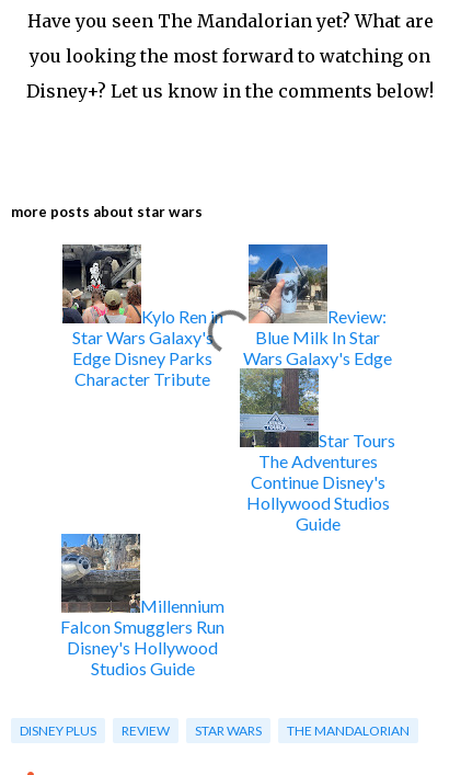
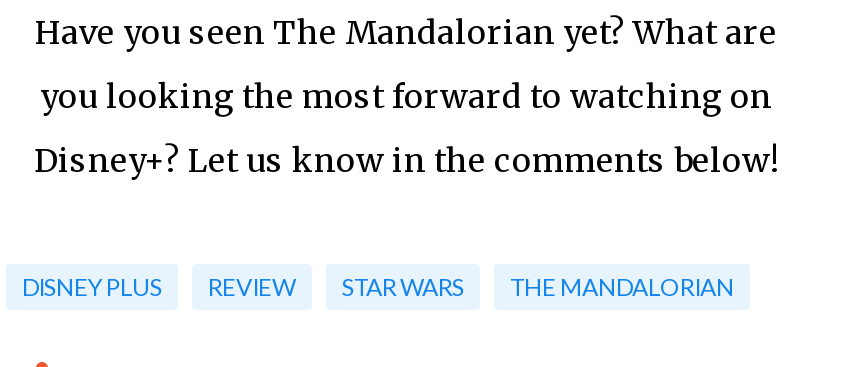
- more posts about star wars

- [image]
- Kylo Ren in
- Star Wars Galaxy's
- Edge Disney Parks
- Character Tribute

- [image]
- Review:
- Blue Milk In Star
- Wars Galaxy's Edge

- [image]
- Star Tours
- The Adventures
- Continue Disney's
- Hollywood Studios
- Guide

- [image]
- Millennium
- Falcon Smugglers Run
- Disney's Hollywood
- Studios Guide
